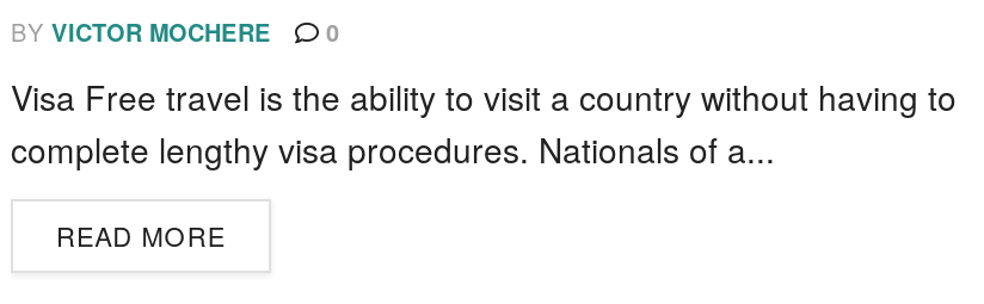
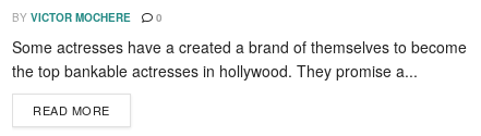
- Visa Free travel is the ability to visit a country without having to
- complete lengthy visa procedures. Nationals of a...
+ Some actresses have a created a brand of themselves to become
+ the top bankable actresses in hollywood. They promise a...
